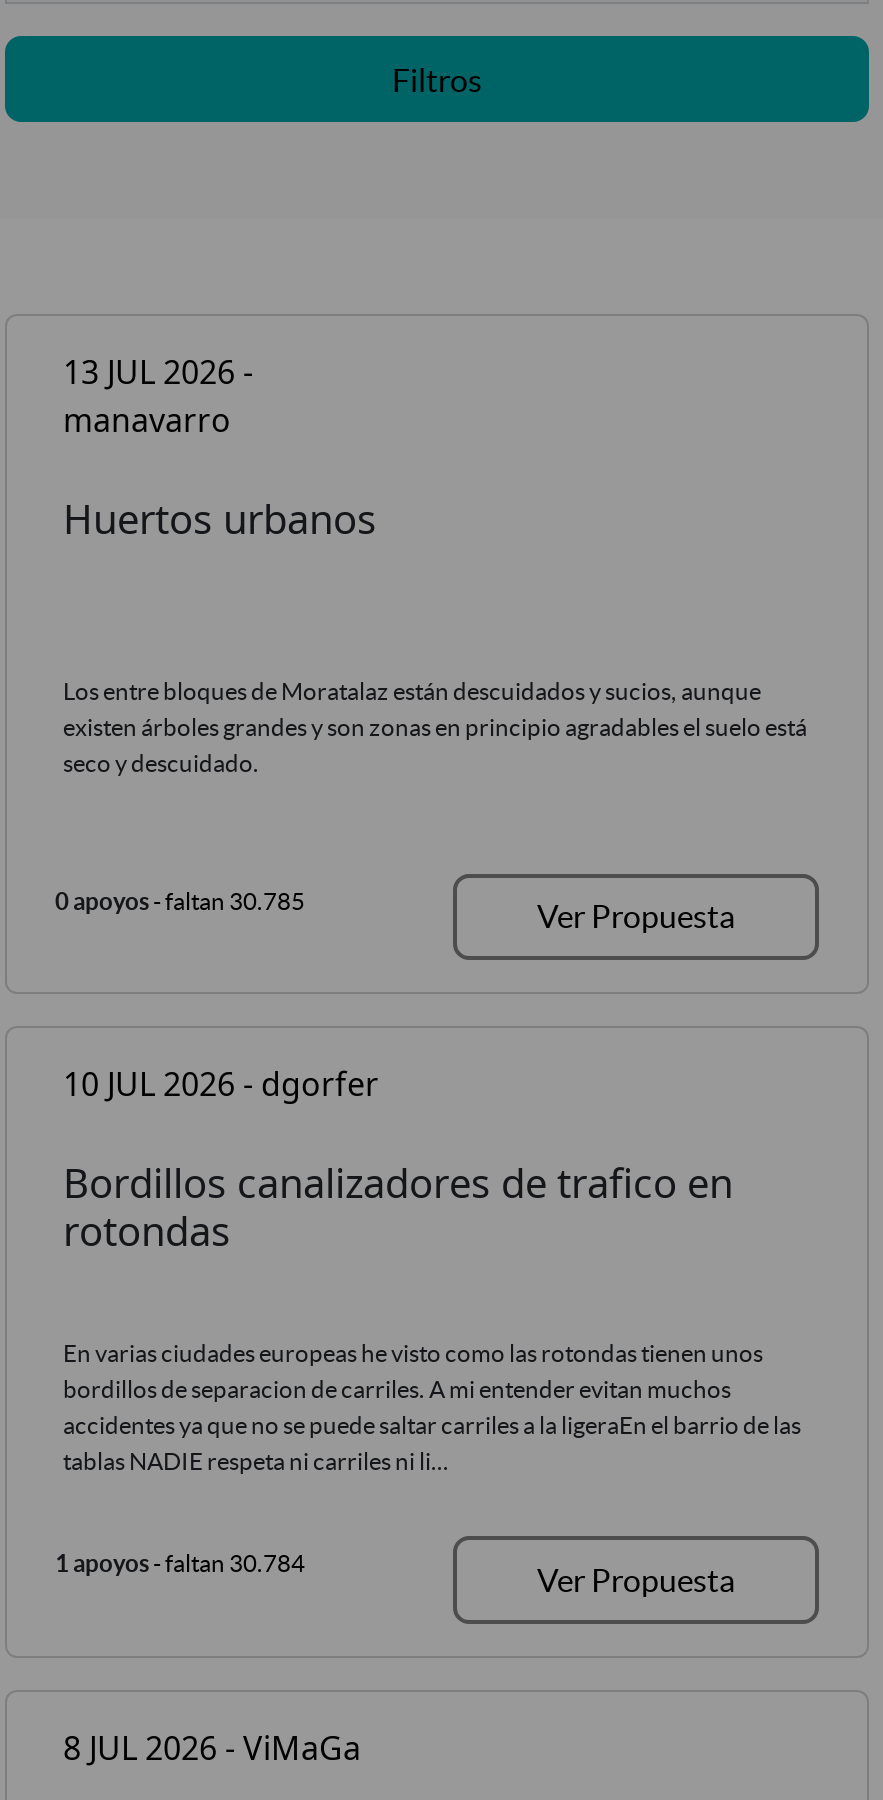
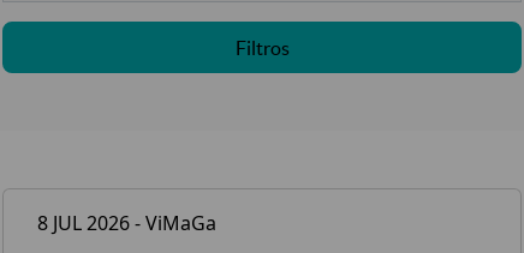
- 13 JUL 2026 -
- manavarro
- Huertos urbanos
- Los entre bloques de Moratalaz están descuidados y sucios, aunque
- existen árboles grandes y son zonas en principio agradables el suelo está
- seco y descuidado.

- 0 apoyos - faltan 30.785
- Ver Propuesta

- 10 JUL 2026 - dgorfer
- Bordillos canalizadores de trafico en
- rotondas
- En varias ciudades europeas he visto como las rotondas tienen unos
- bordillos de separacion de carriles. A mi entender evitan muchos
- accidentes ya que no se puede saltar carriles a la ligeraEn el barrio de las
- tablas NADIE respeta ni carriles ni li...

- 1 apoyos - faltan 30.784
- Ver Propuesta
